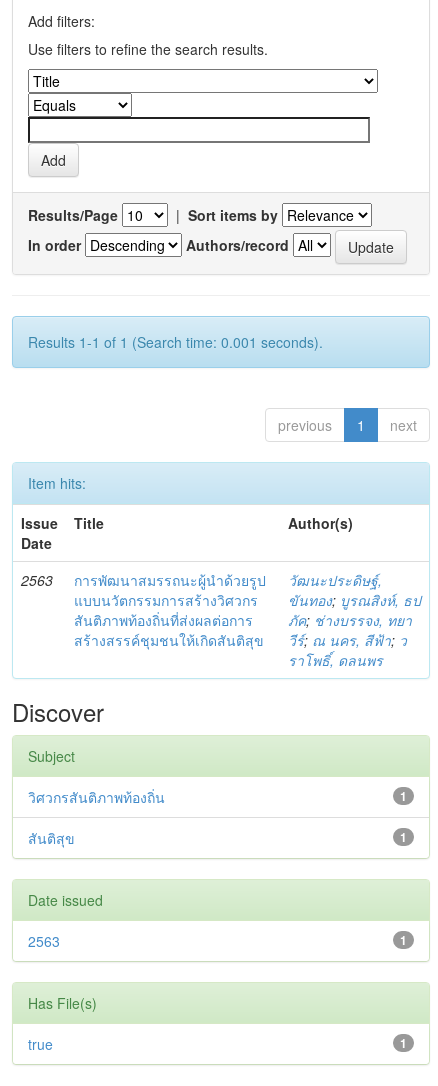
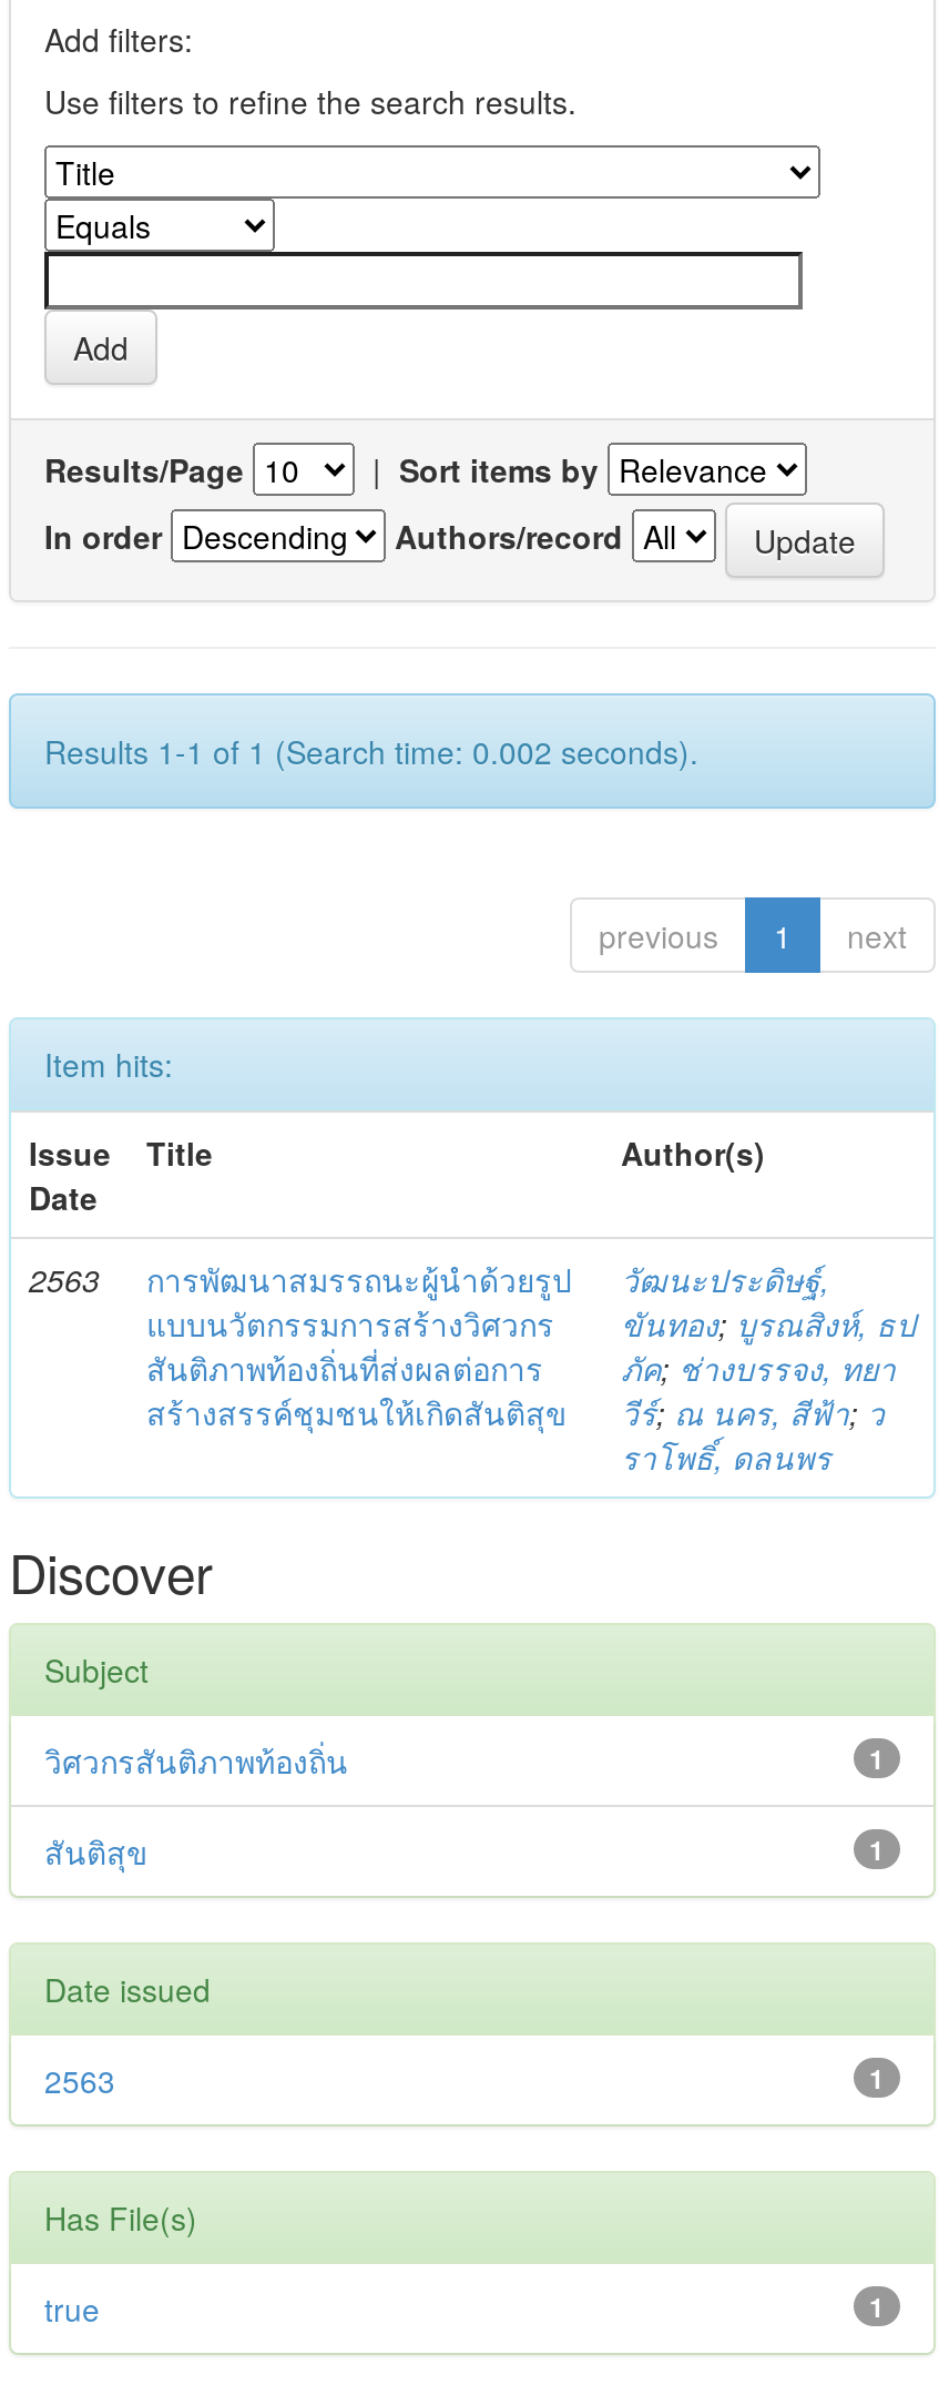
- Results 1-1 of 1 (Search time: 0.001 seconds).
+ Results 1-1 of 1 (Search time: 0.002 seconds).
